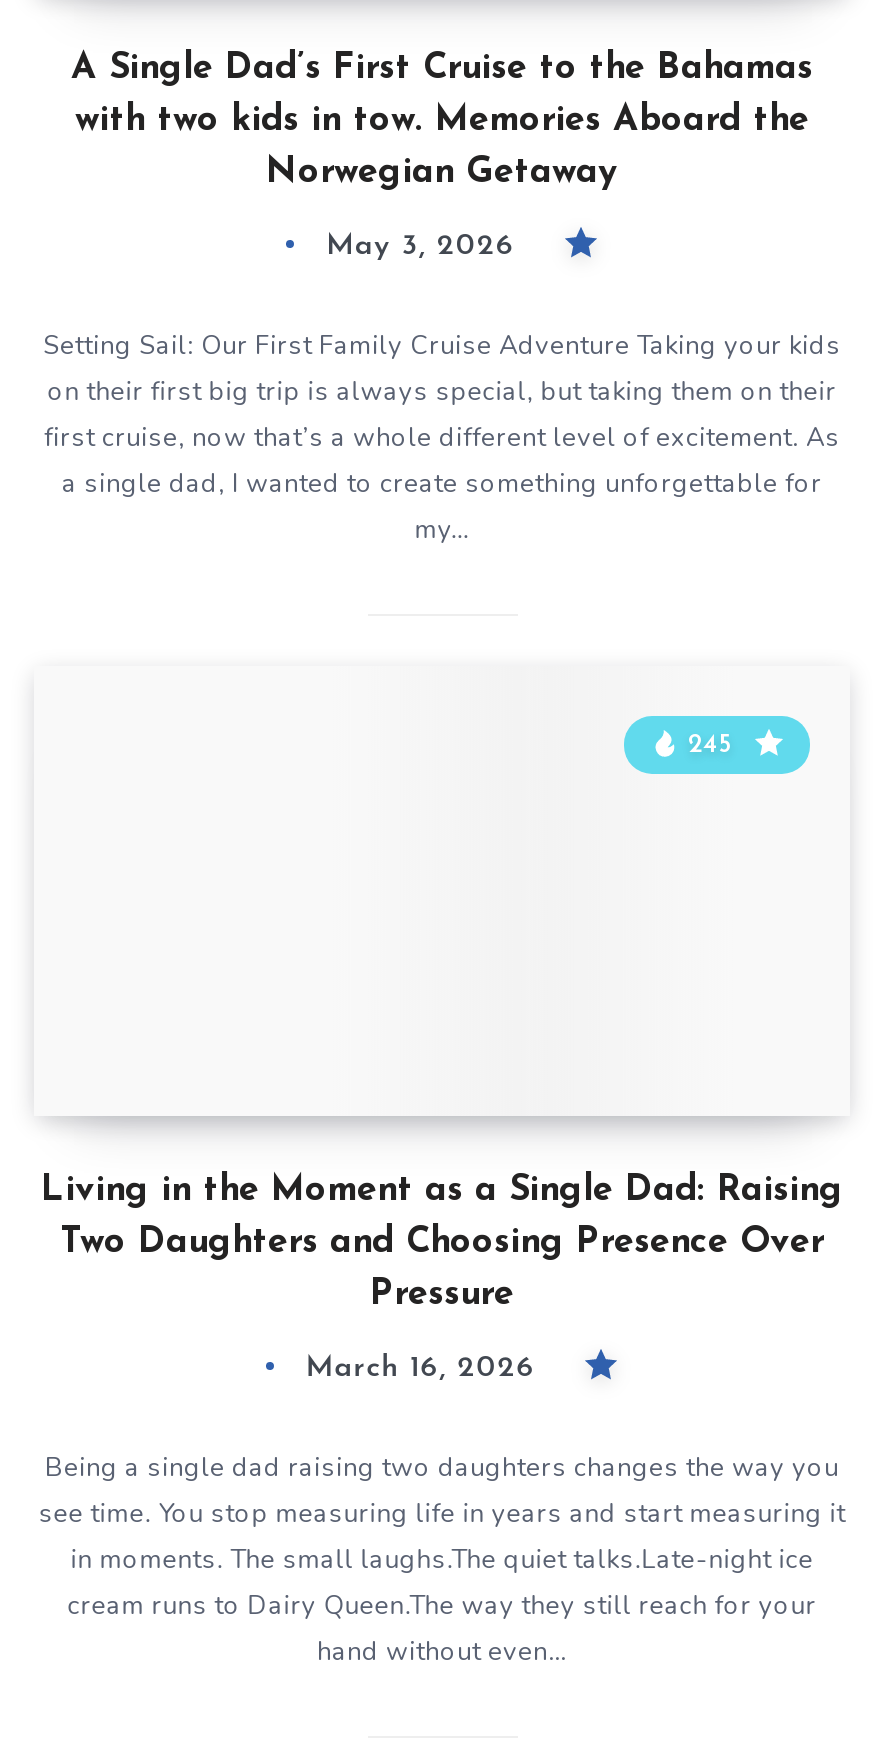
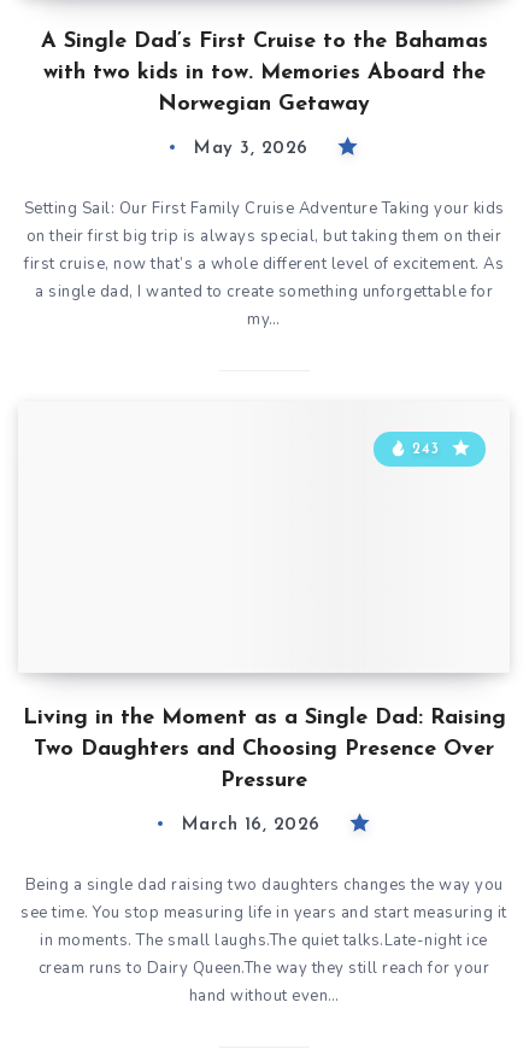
- 245
+ 243
